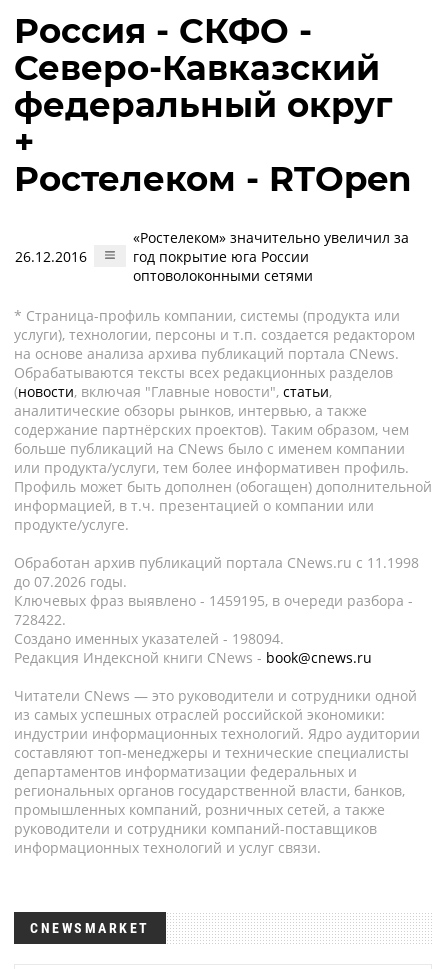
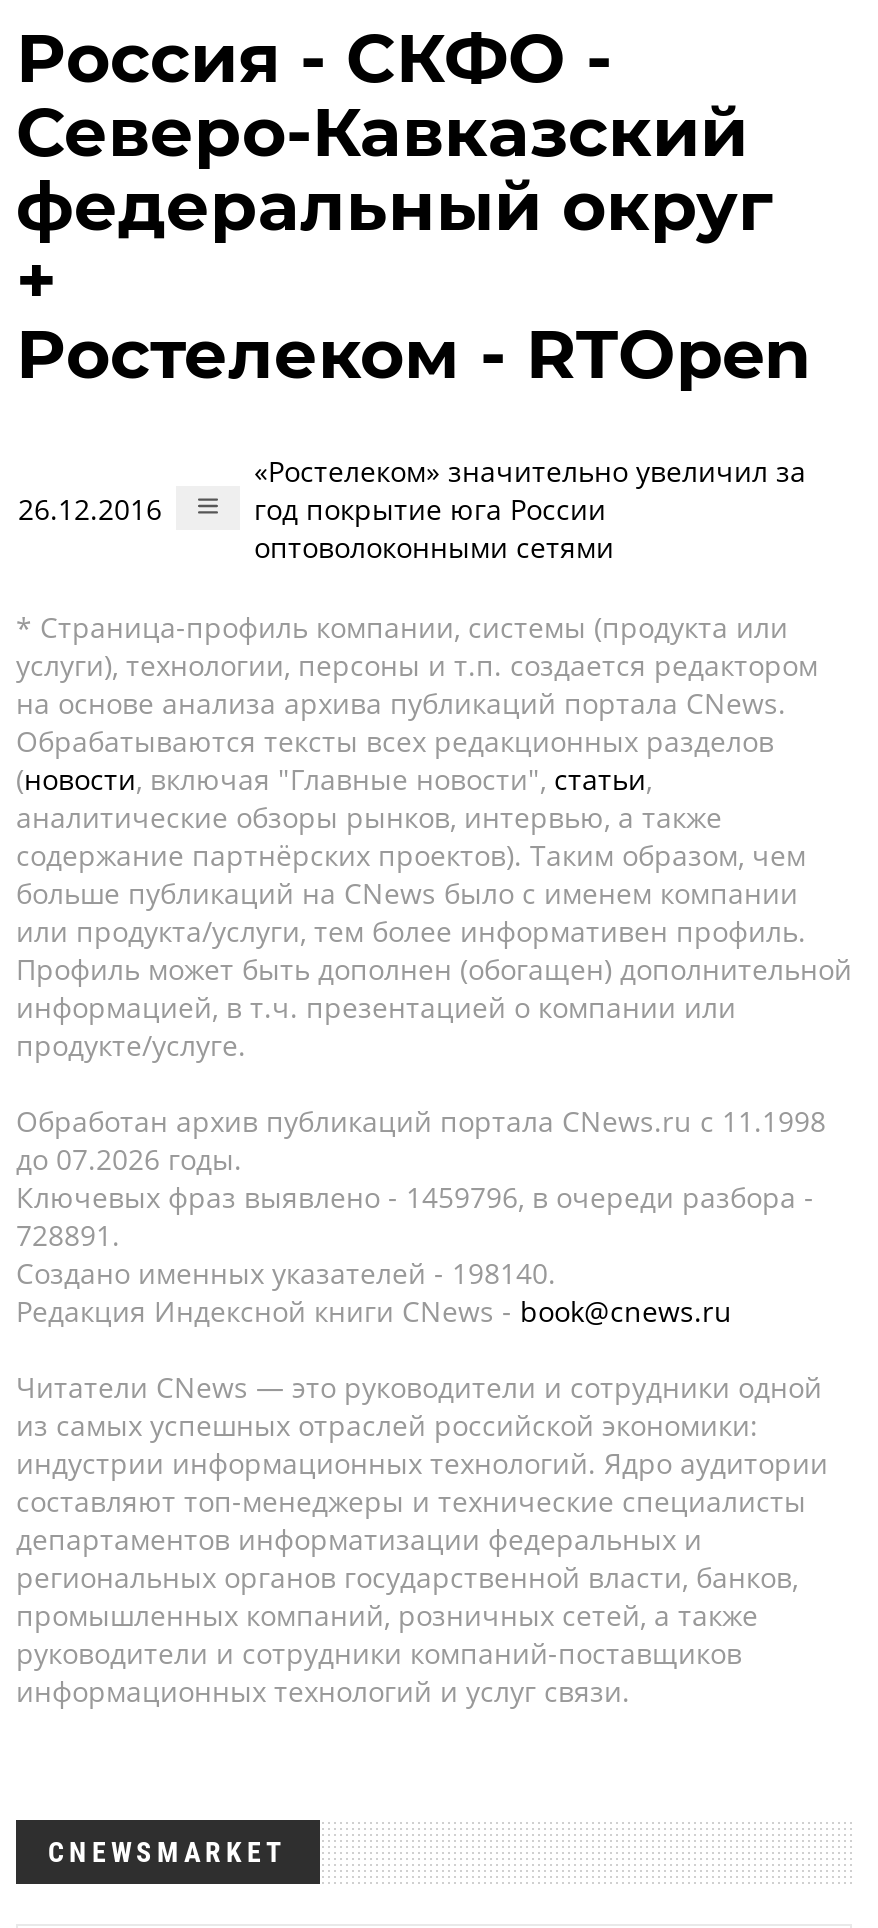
- Ключевых фраз выявлено - 1459195, в очереди разбора -
+ Ключевых фраз выявлено - 1459796, в очереди разбора -

- 728422.
+ 728891.

- Создано именных указателей - 198094.
+ Создано именных указателей - 198140.
